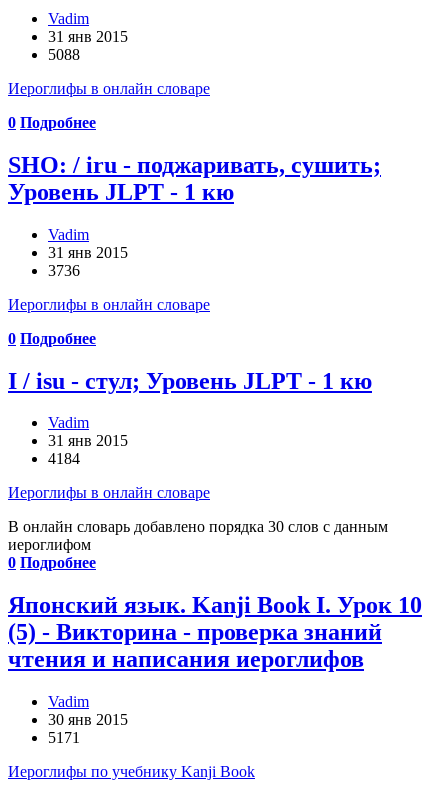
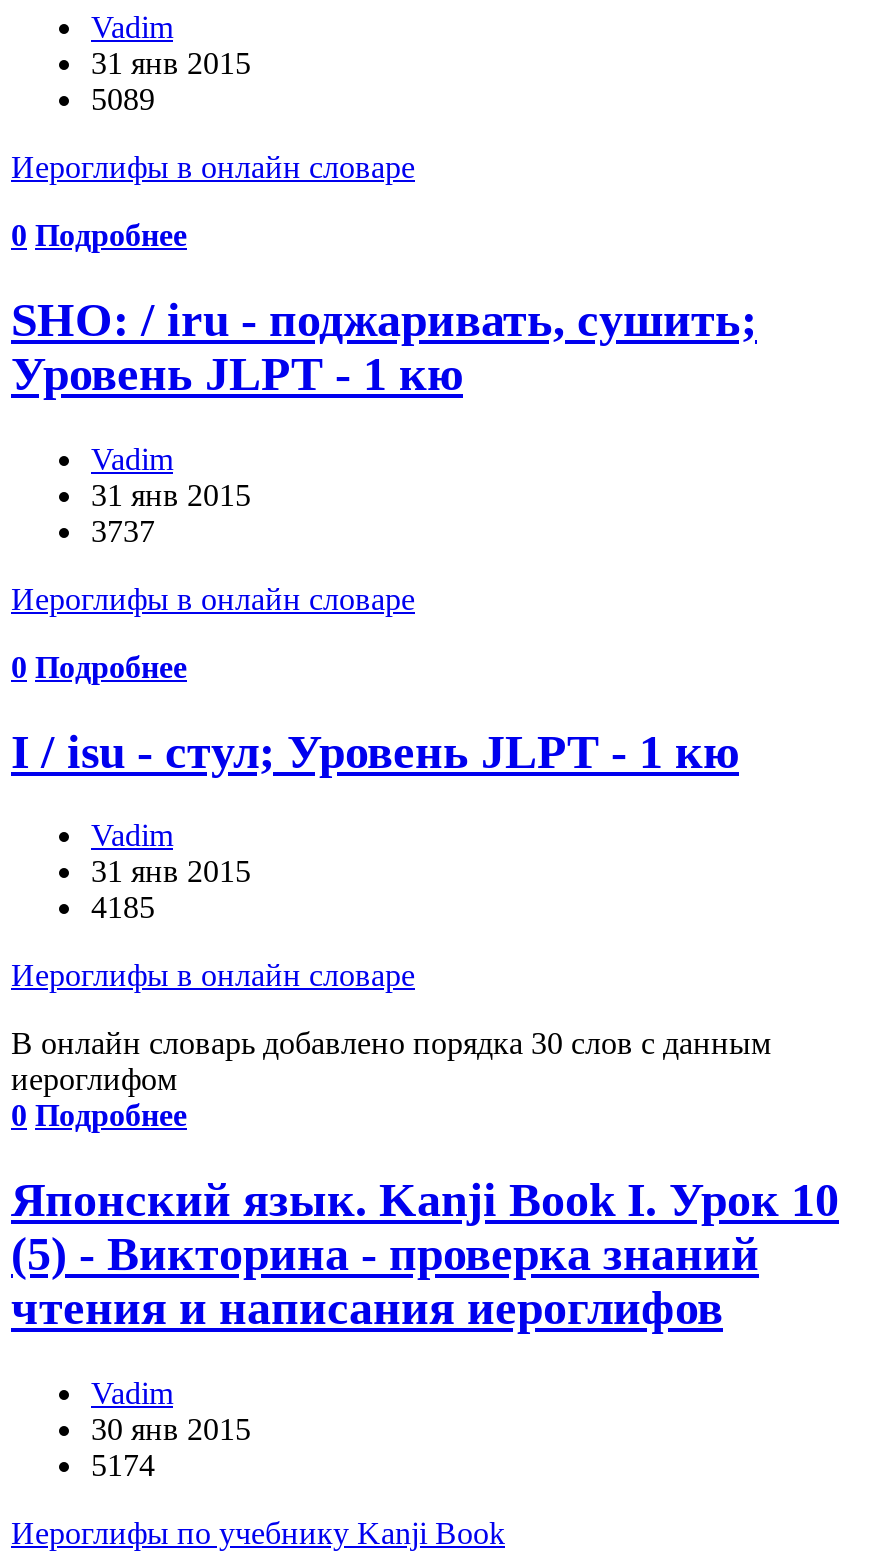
- 5088
+ 5089

- 3736
+ 3737

- 4184
+ 4185

- 5171
+ 5174
